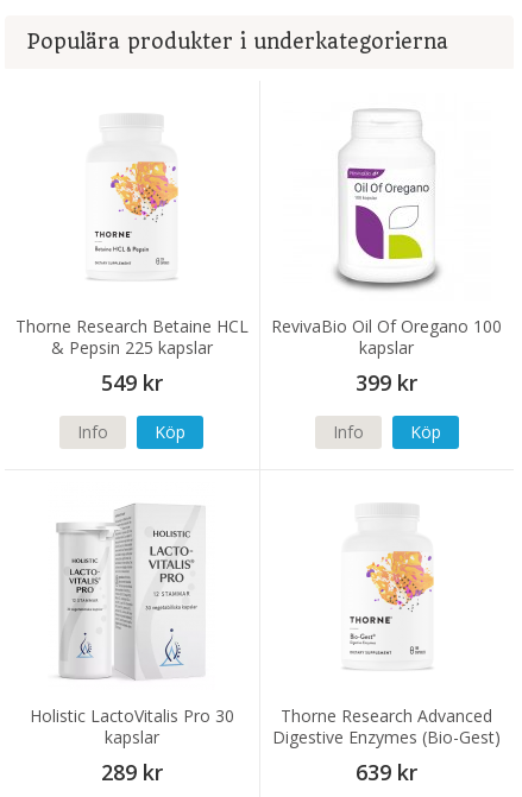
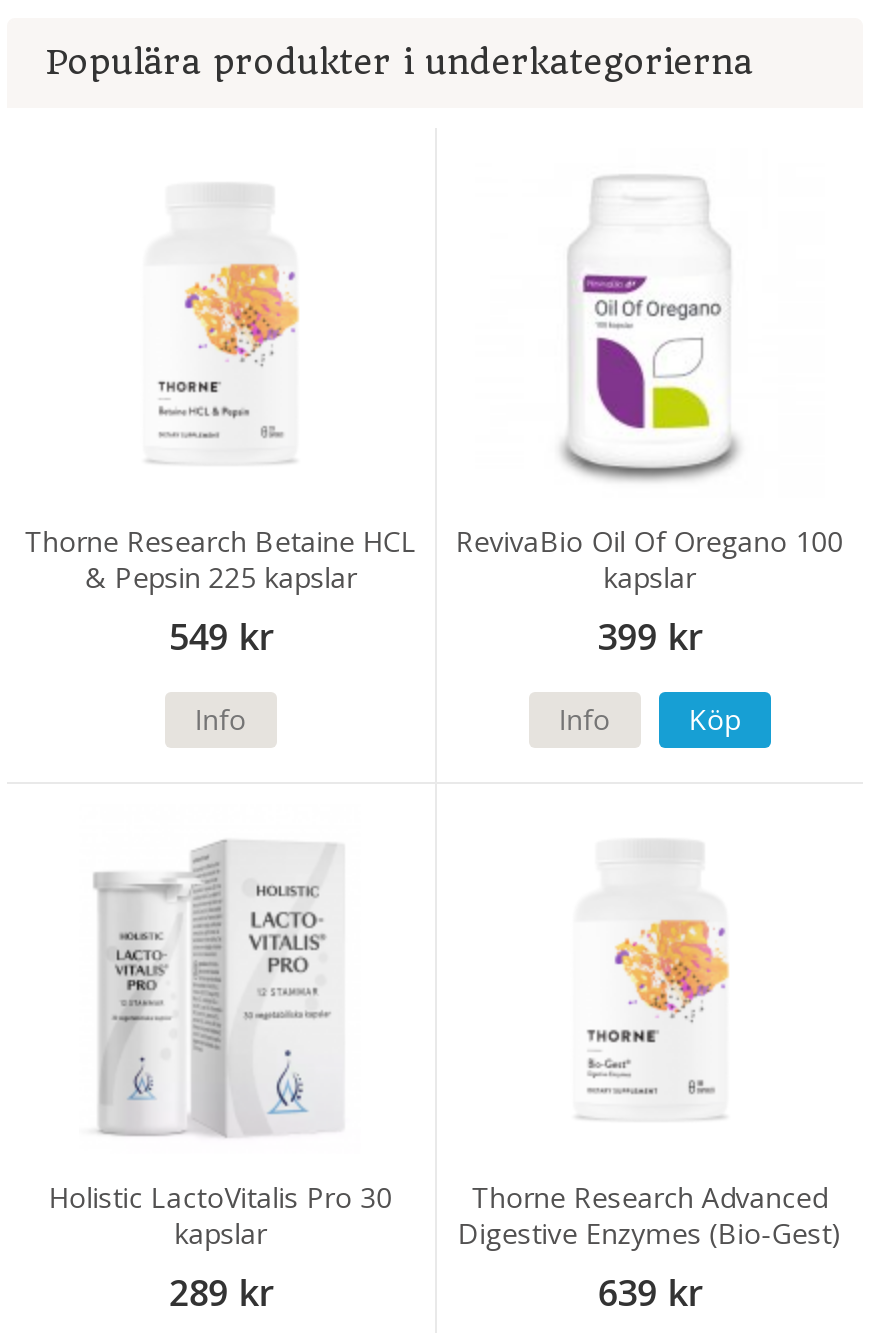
- Köp
